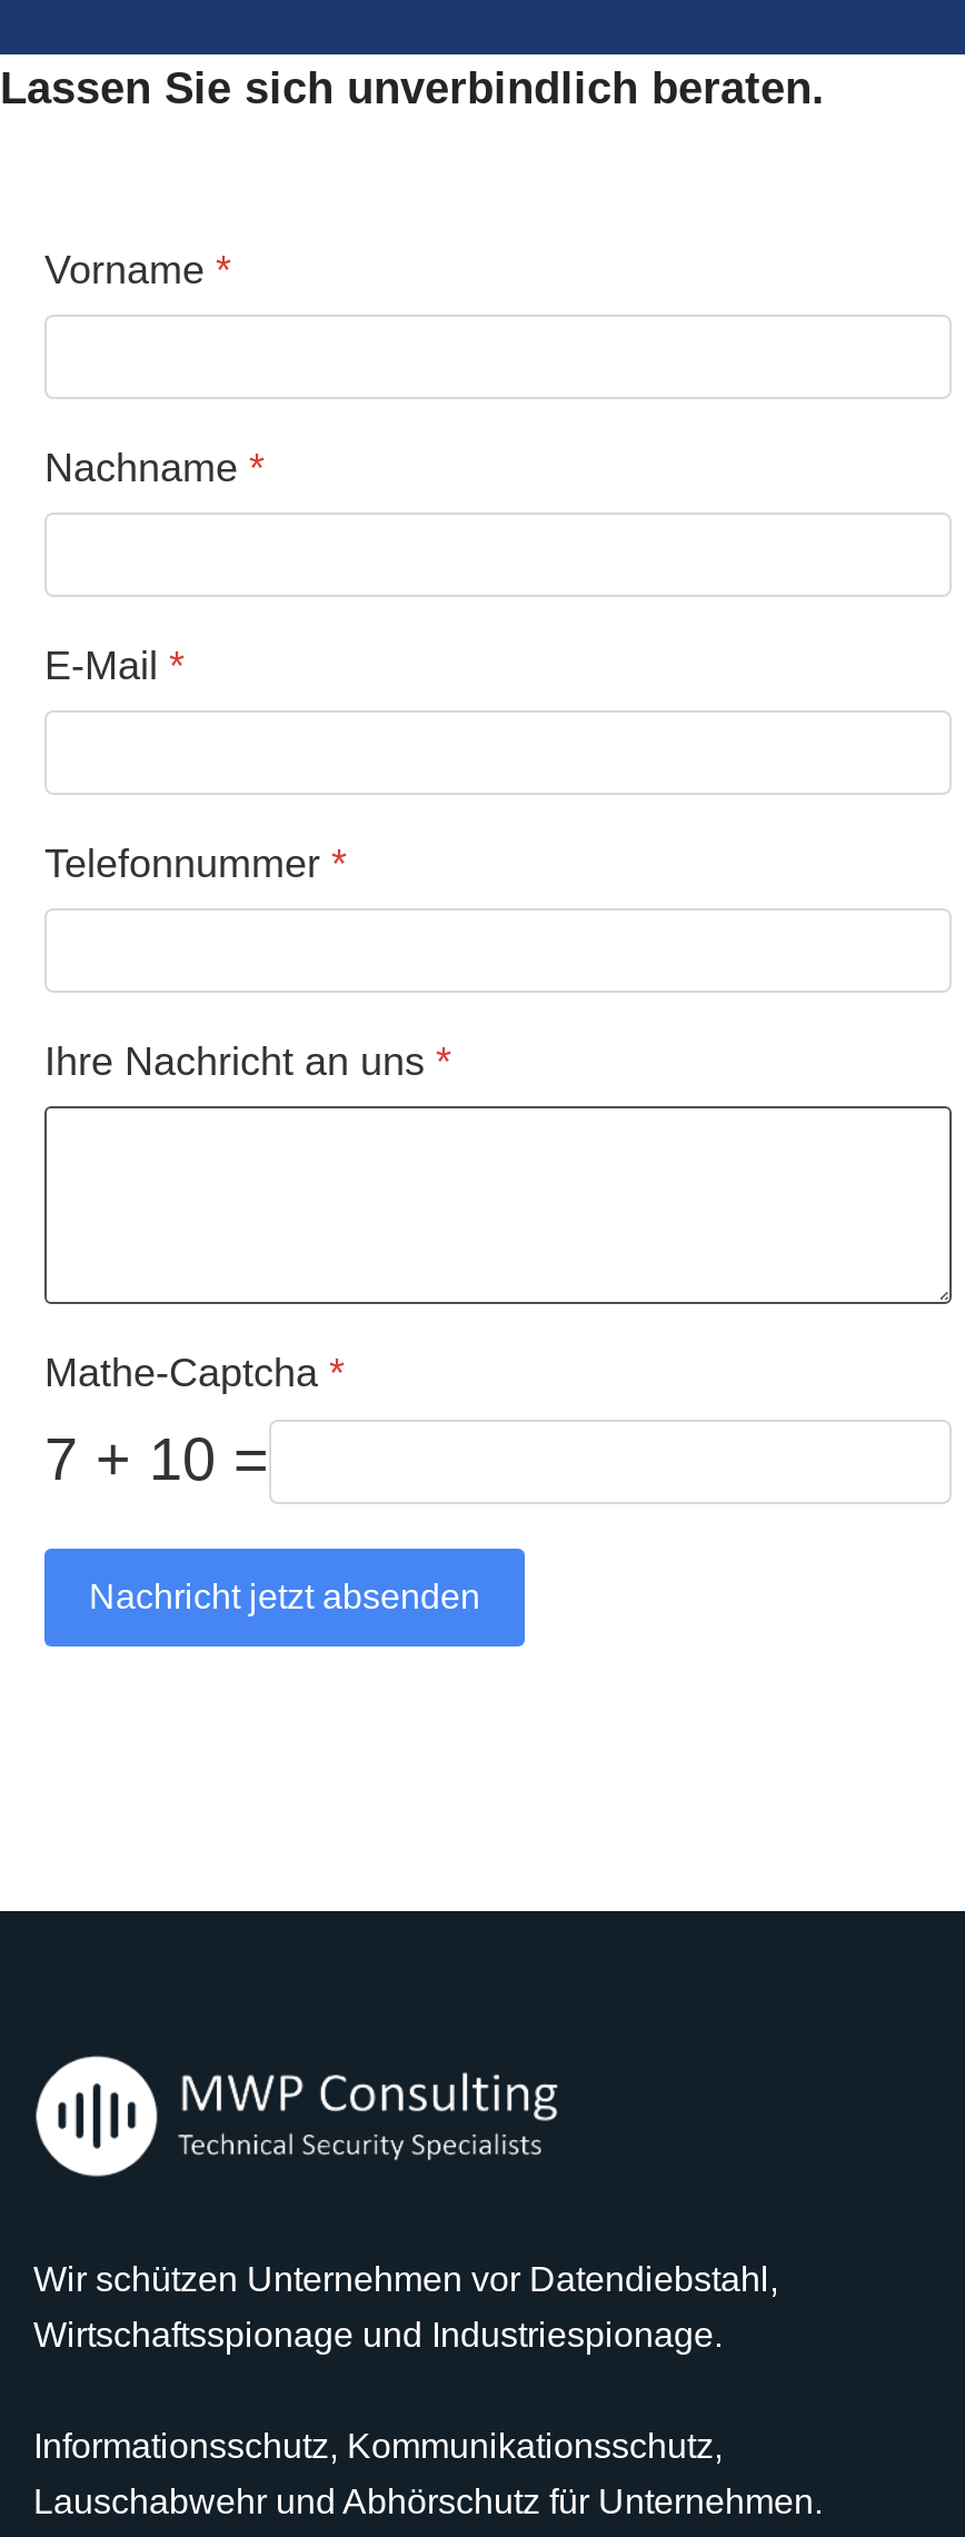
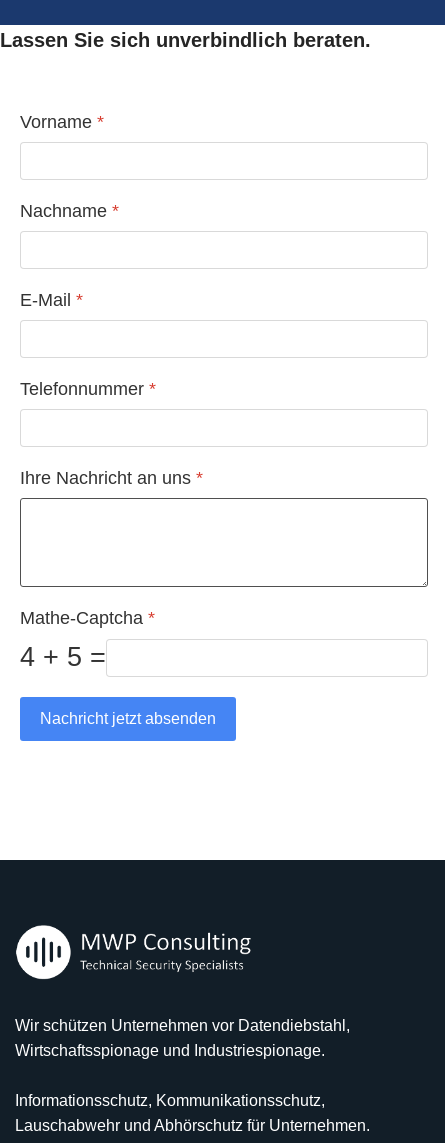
- 7 + 10 =
+ 4 + 5 =
